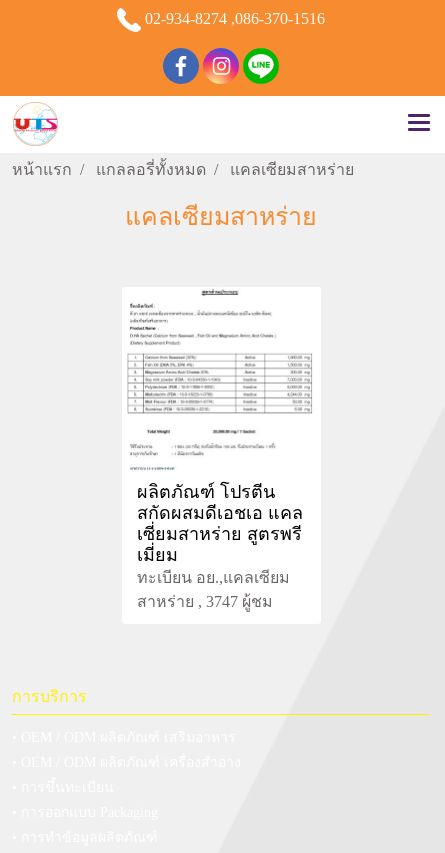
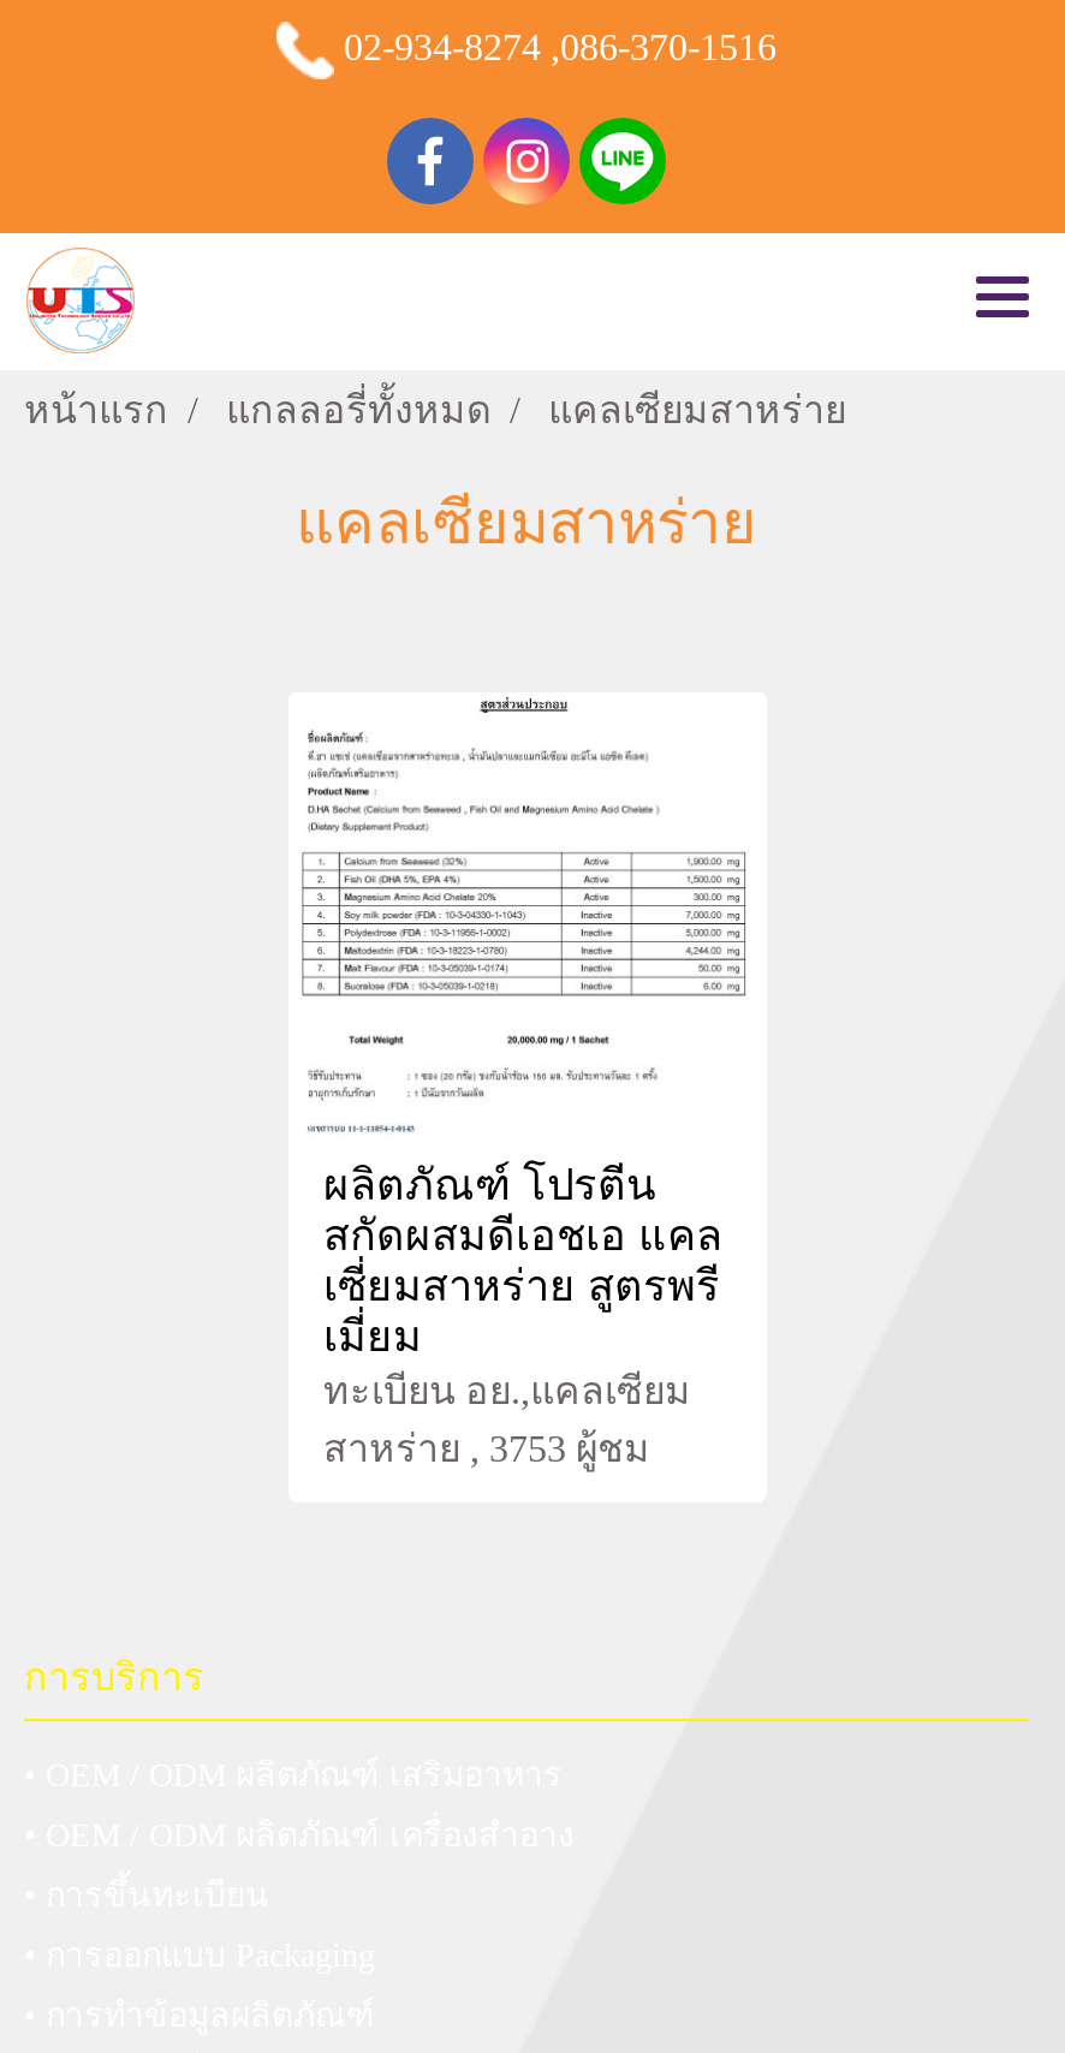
- สาหร่าย , 3747 ผู้ชม
+ สาหร่าย , 3753 ผู้ชม
